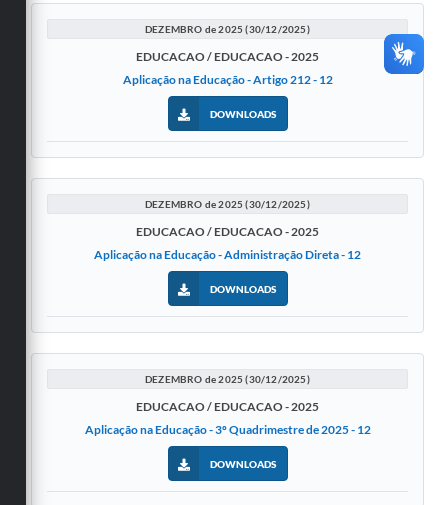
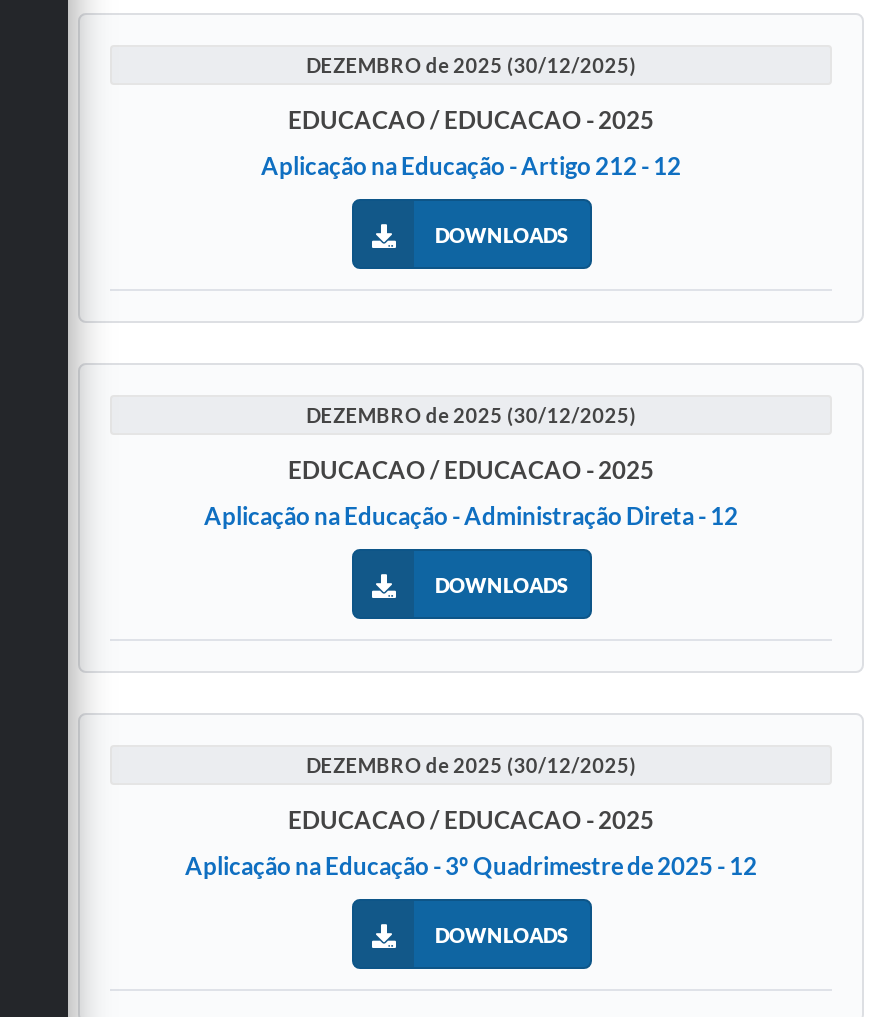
- [image]
